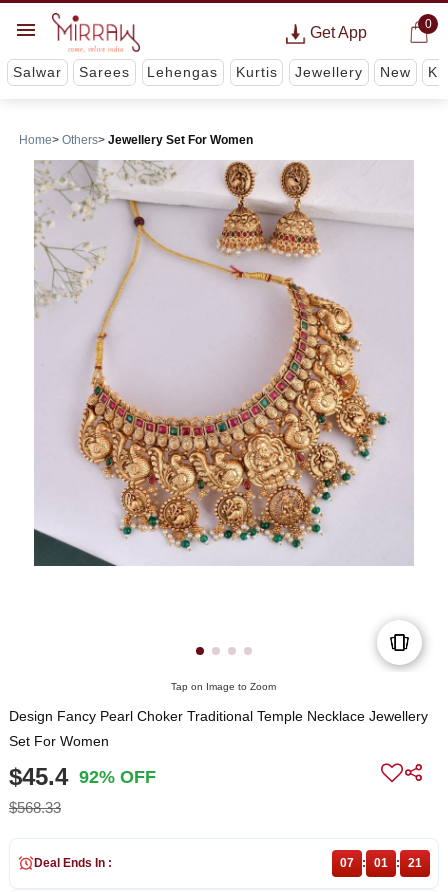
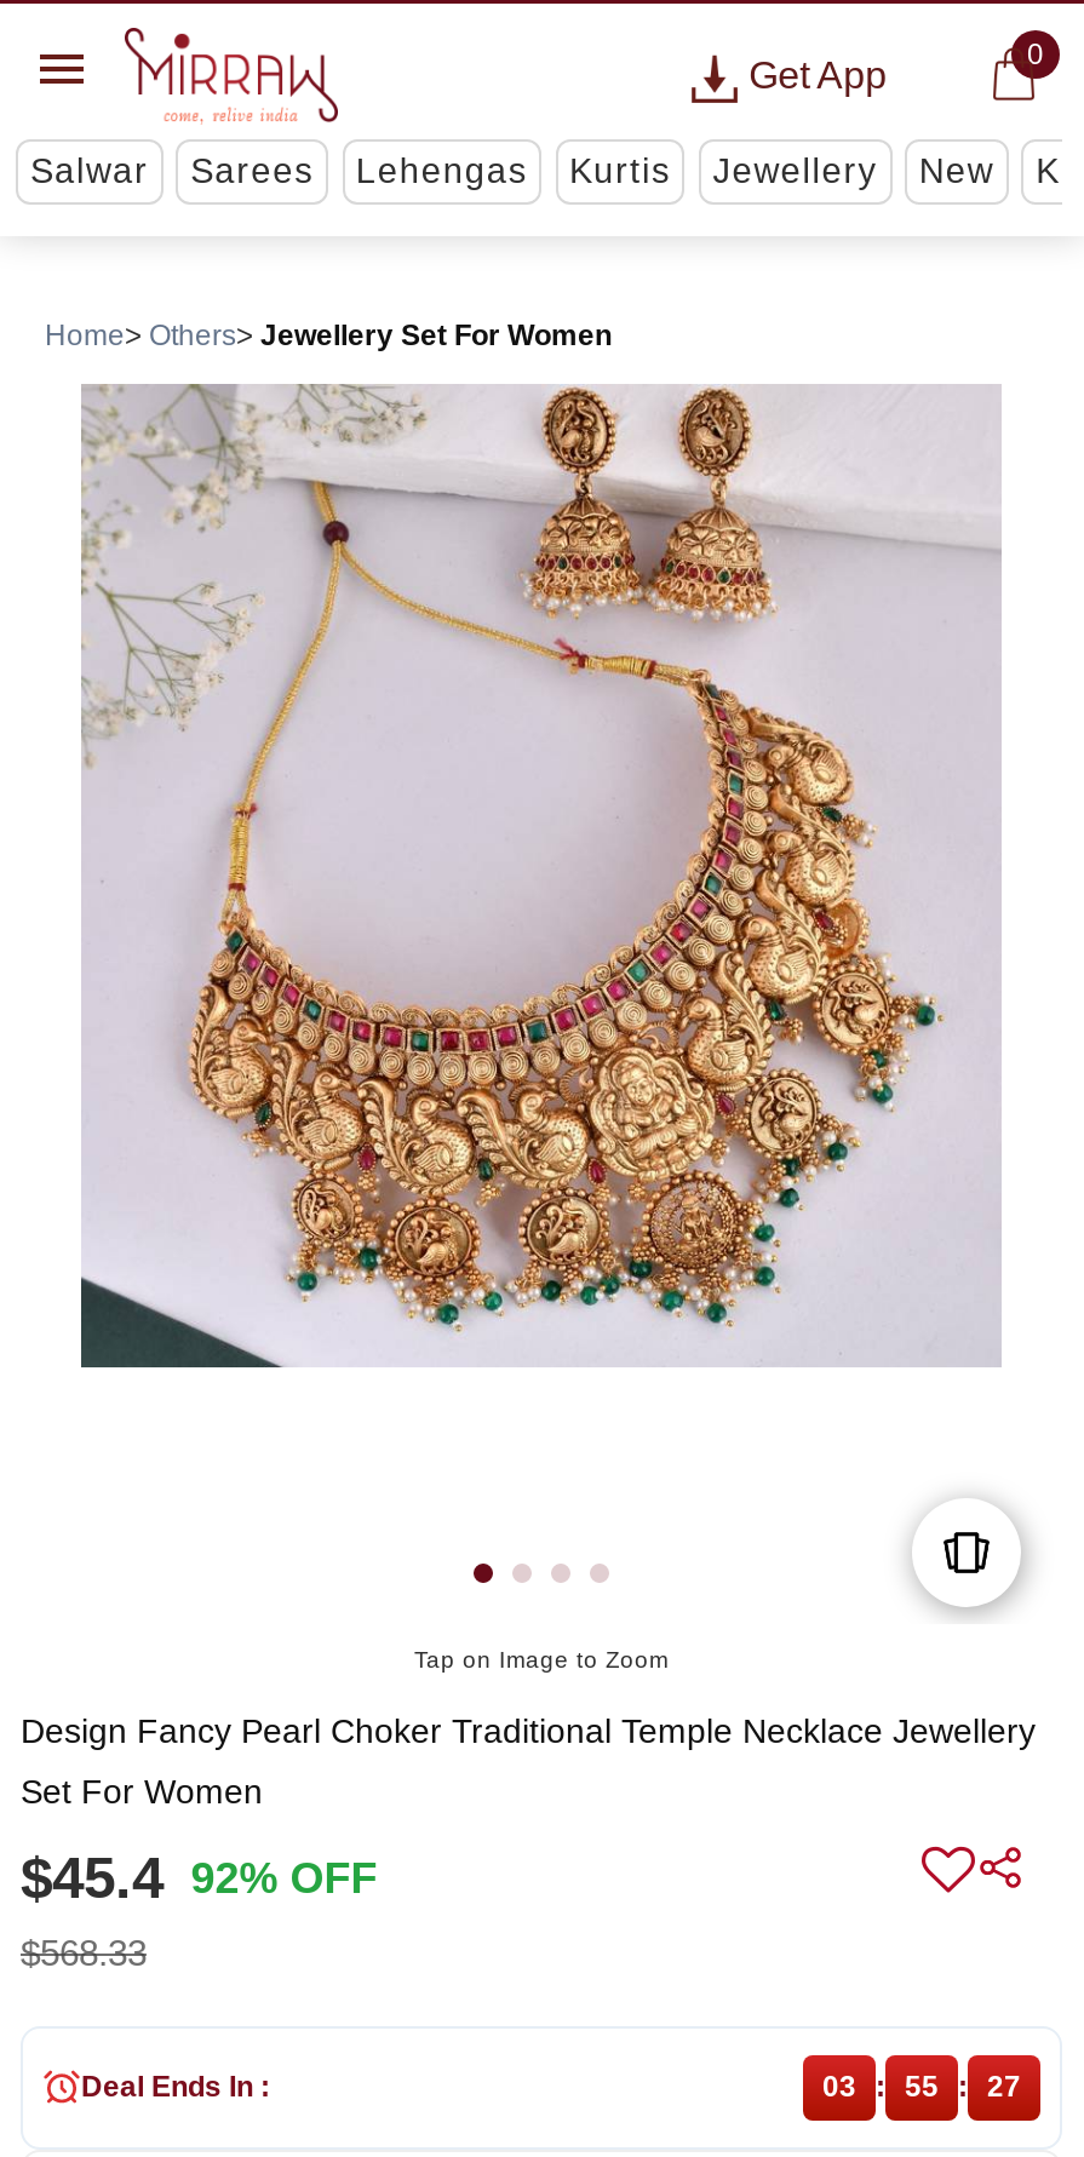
- 07 : 01 : 21
+ 03 : 55 : 27
